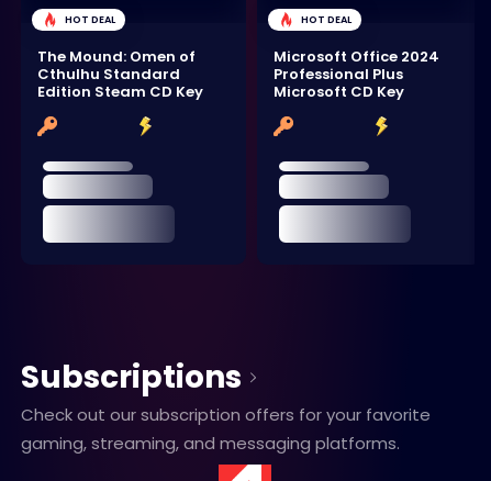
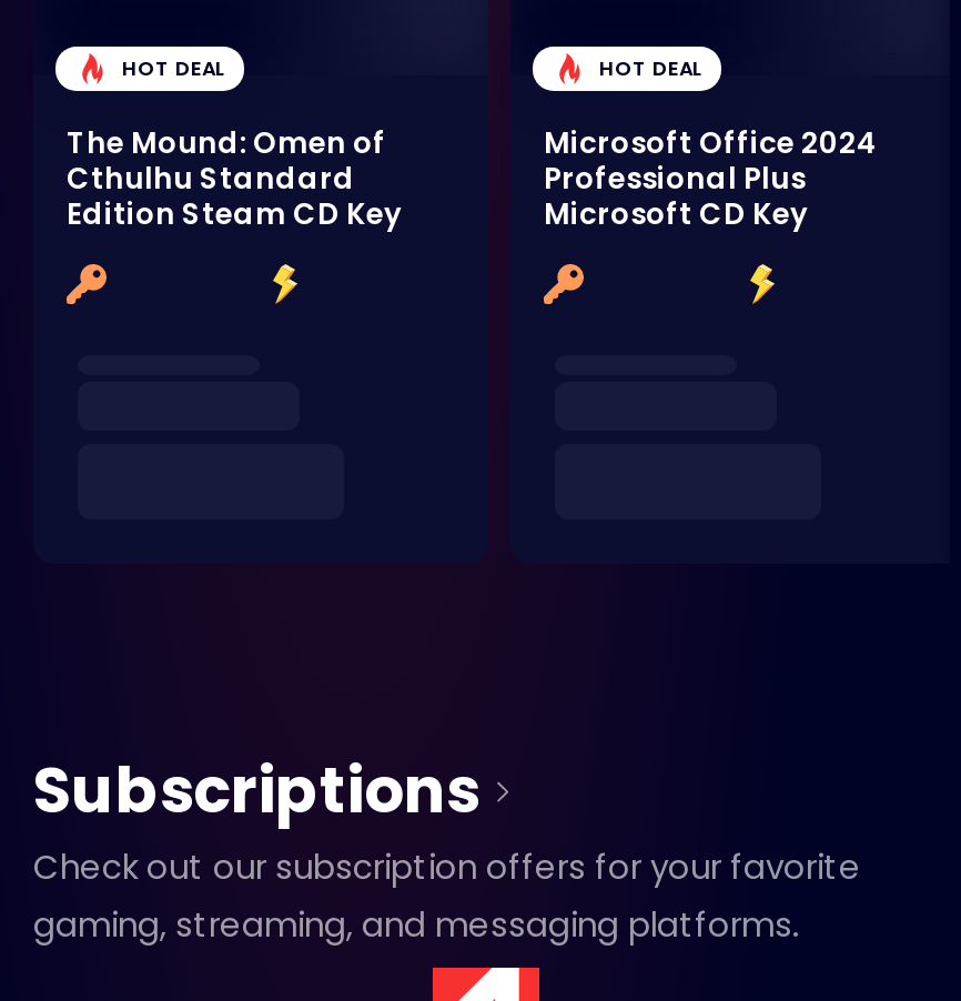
- [image]

- [image]
